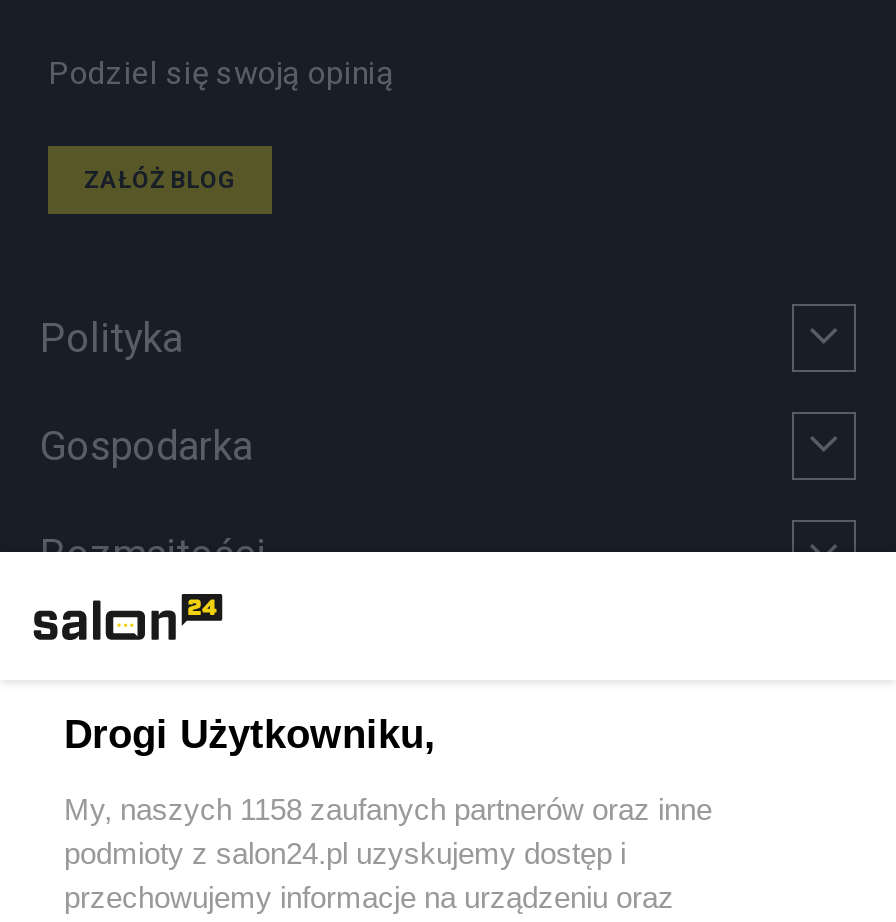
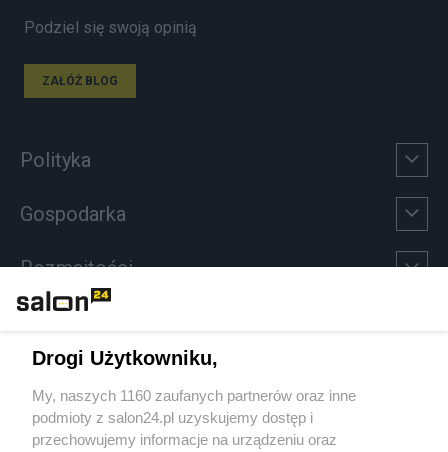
- My, naszych 1158 zaufanych partnerów oraz inne
+ My, naszych 1160 zaufanych partnerów oraz inne
